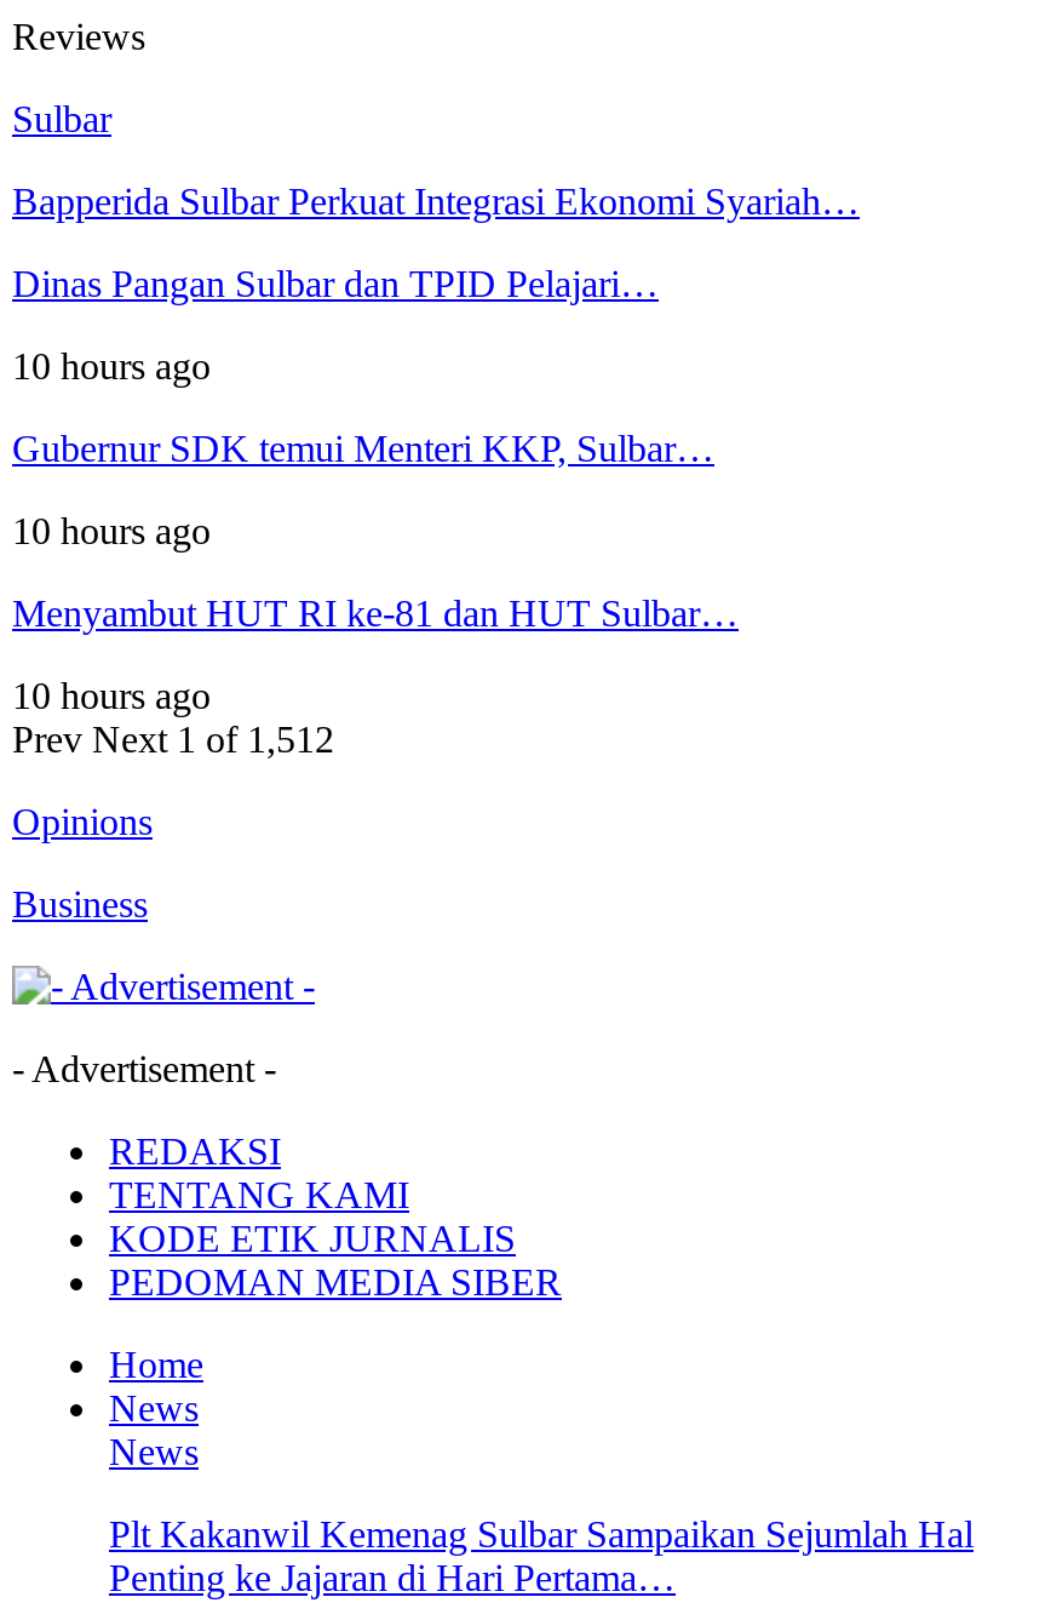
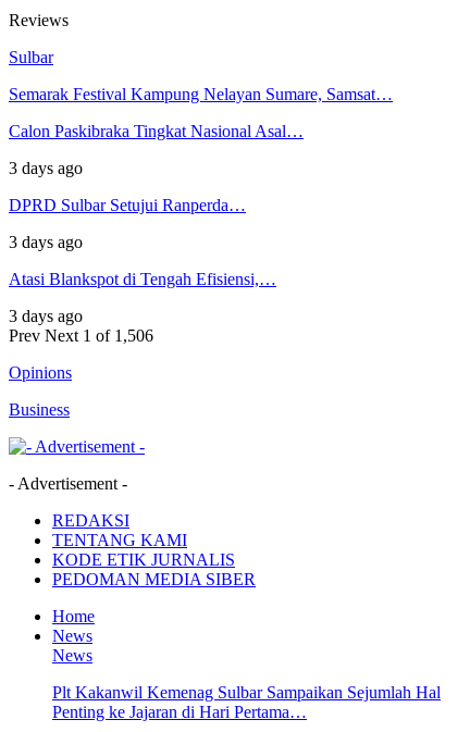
- Bapperida Sulbar Perkuat Integrasi Ekonomi Syariah…
+ Semarak Festival Kampung Nelayan Sumare, Samsat…

- Dinas Pangan Sulbar dan TPID Pelajari…
+ Calon Paskibraka Tingkat Nasional Asal…

- 10 hours ago
+ 3 days ago

- Gubernur SDK temui Menteri KKP, Sulbar…
+ DPRD Sulbar Setujui Ranperda…

- 10 hours ago
+ 3 days ago

- Menyambut HUT RI ke-81 dan HUT Sulbar…
+ Atasi Blankspot di Tengah Efisiensi,…

- 10 hours ago
- Prev Next 1 of 1,512
+ 3 days ago
+ Prev Next 1 of 1,506
